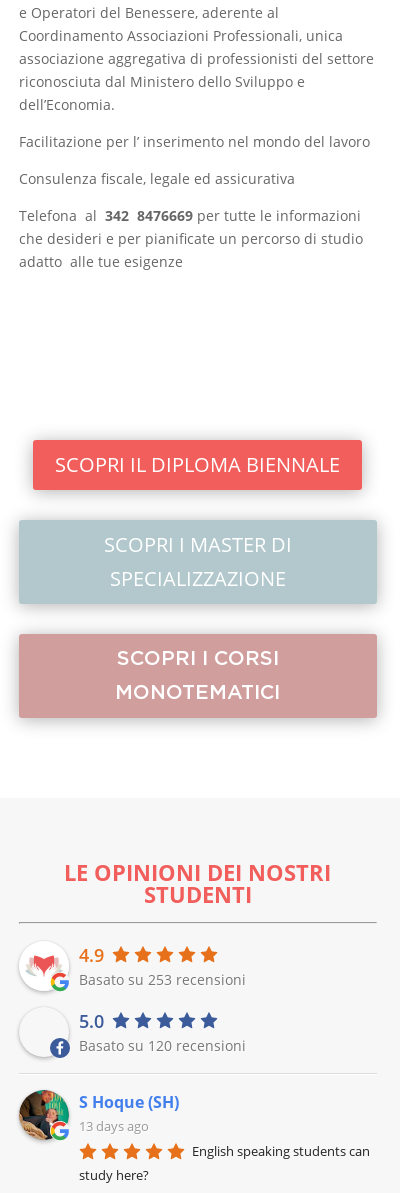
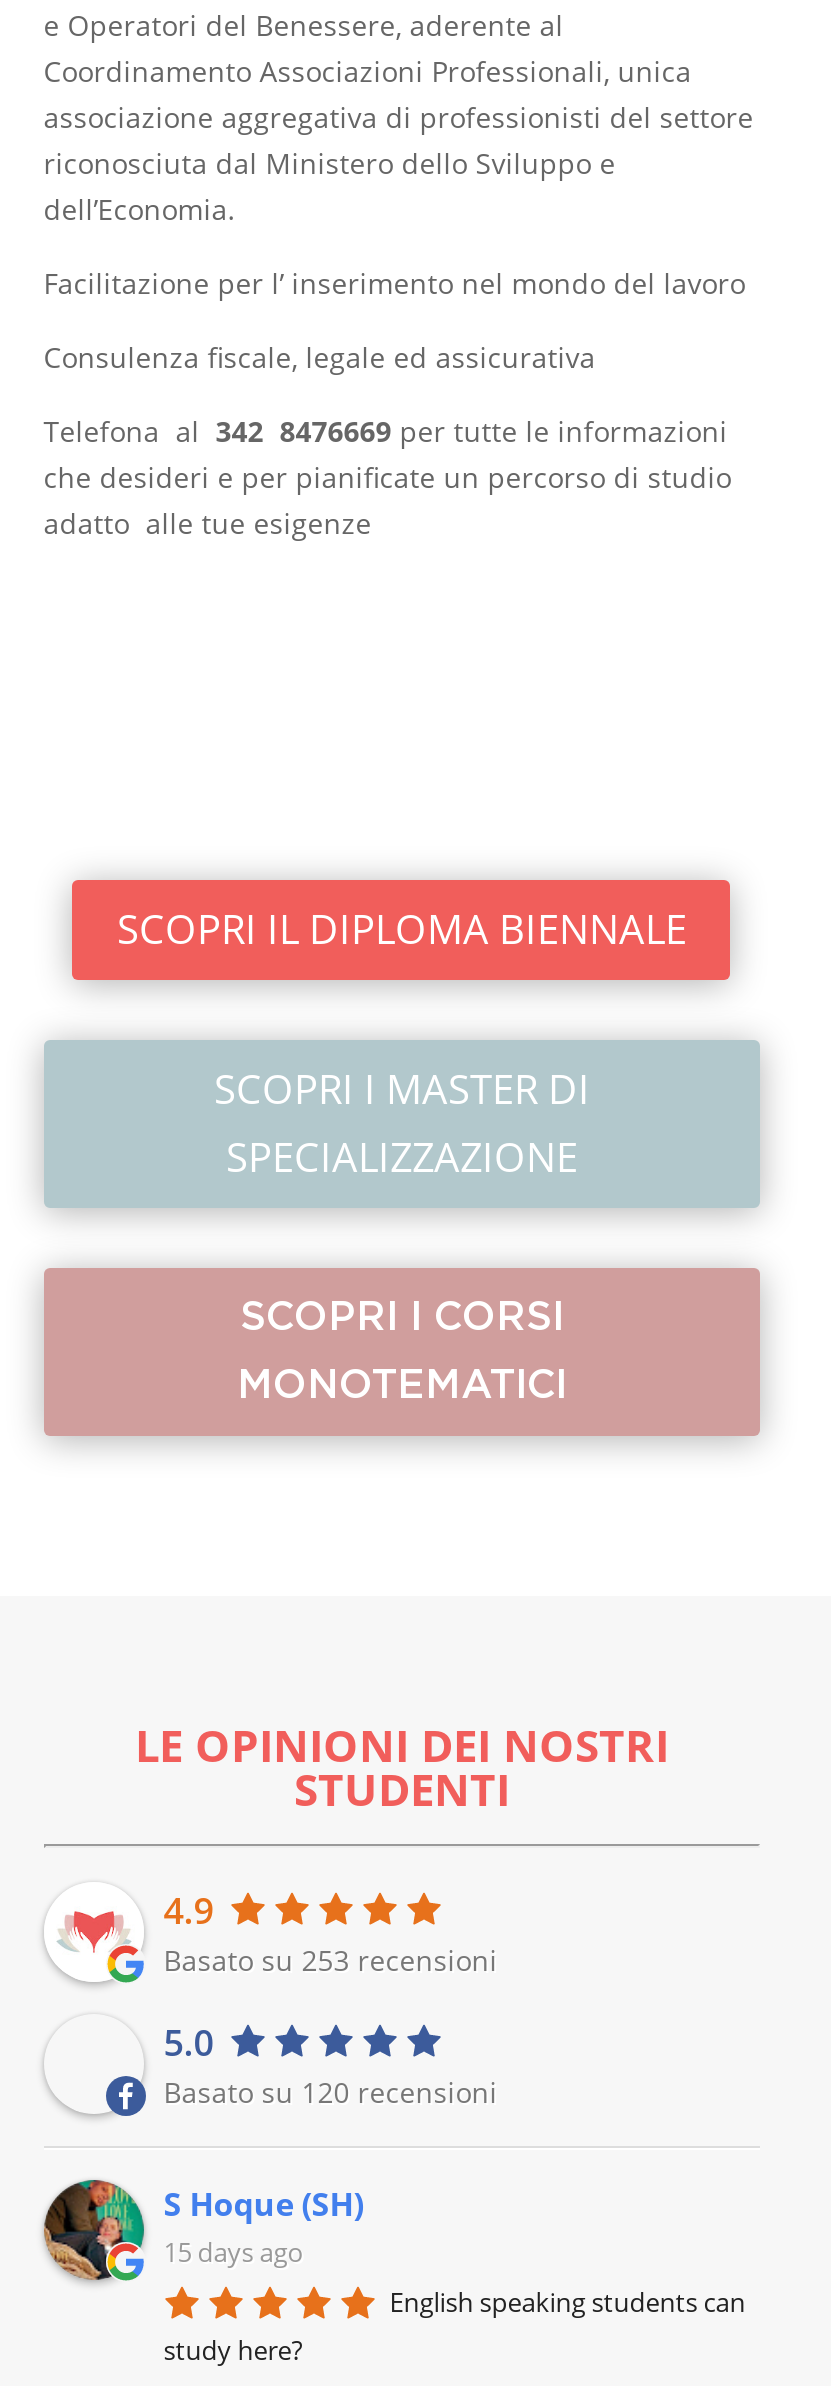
- 13 days ago
+ 15 days ago
